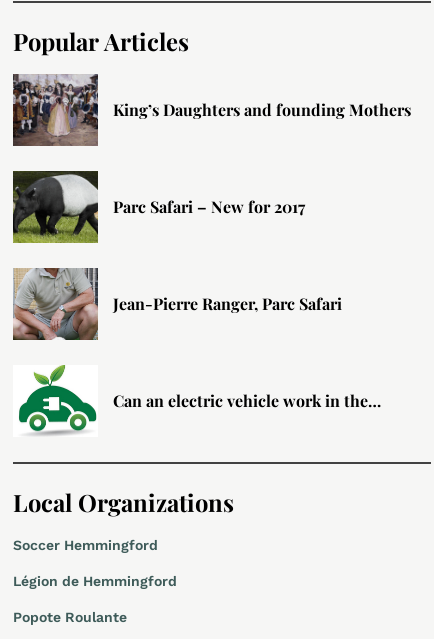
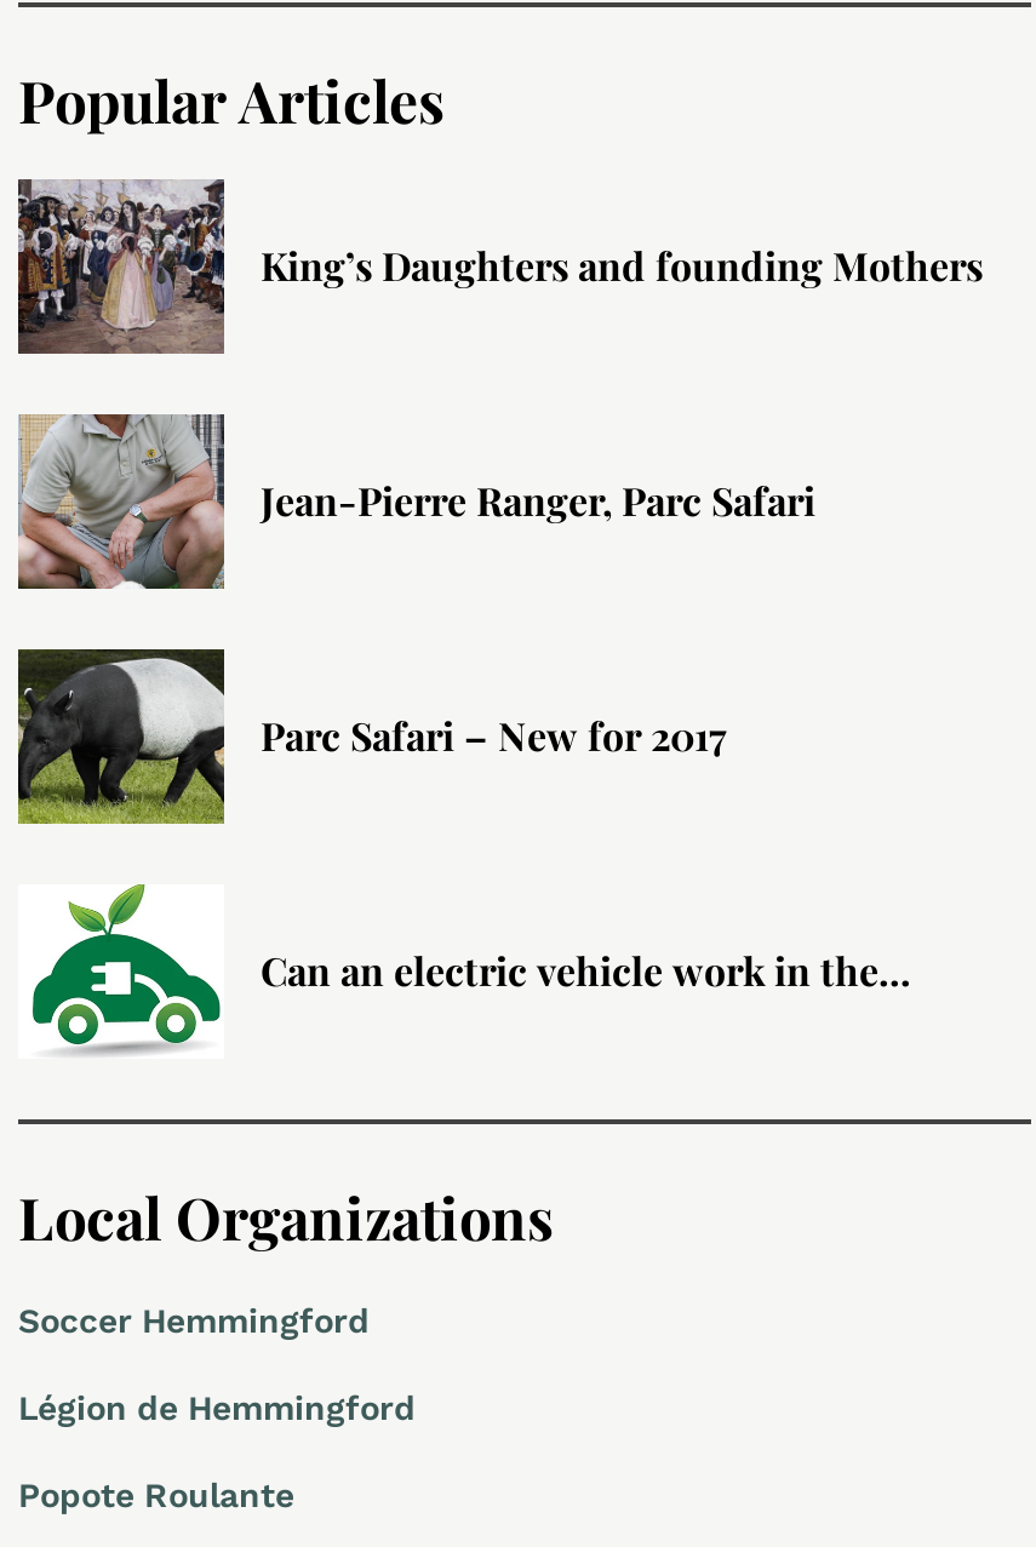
moved down: [image] | Parc Safari – New for 2017

moved up: [image] | Jean-Pierre Ranger, Parc Safari
